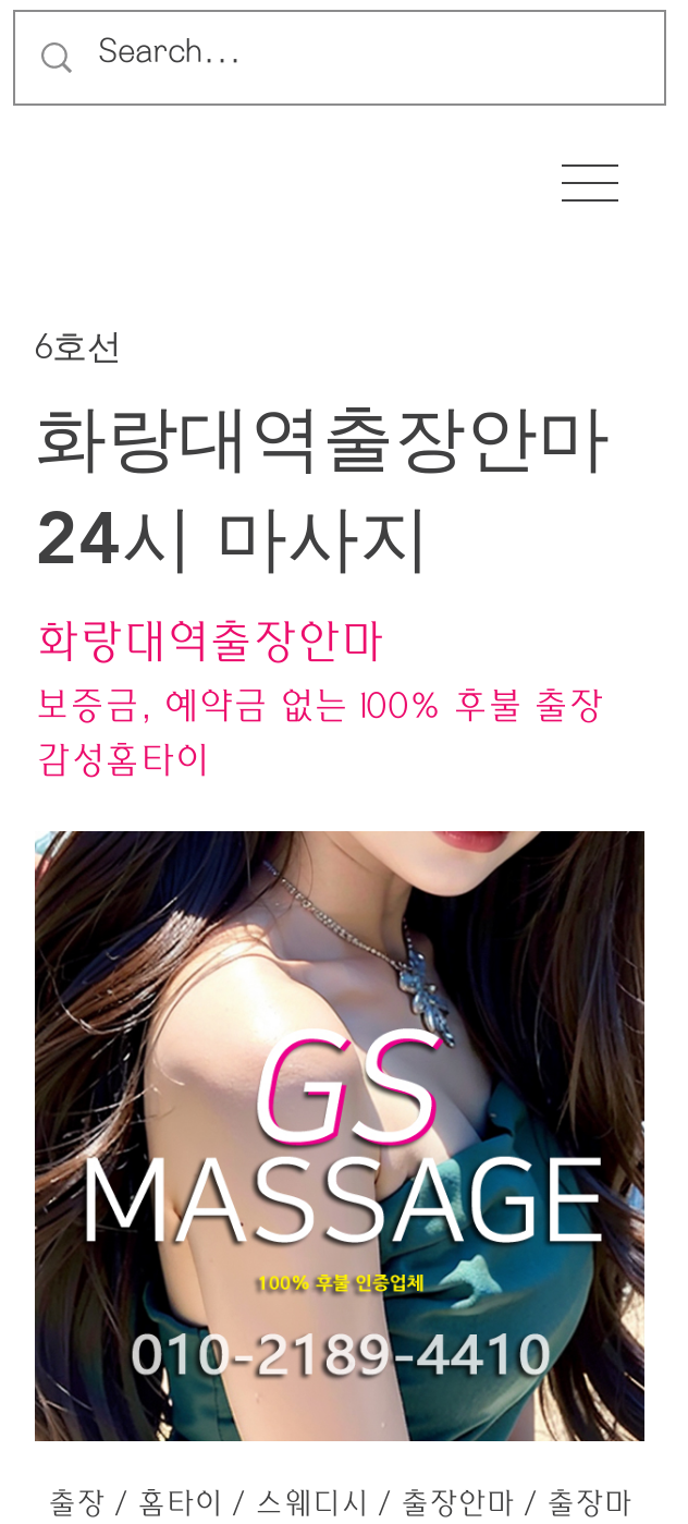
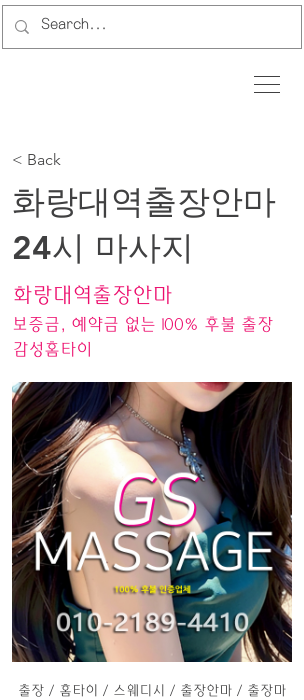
- 6호선
+ < Back
